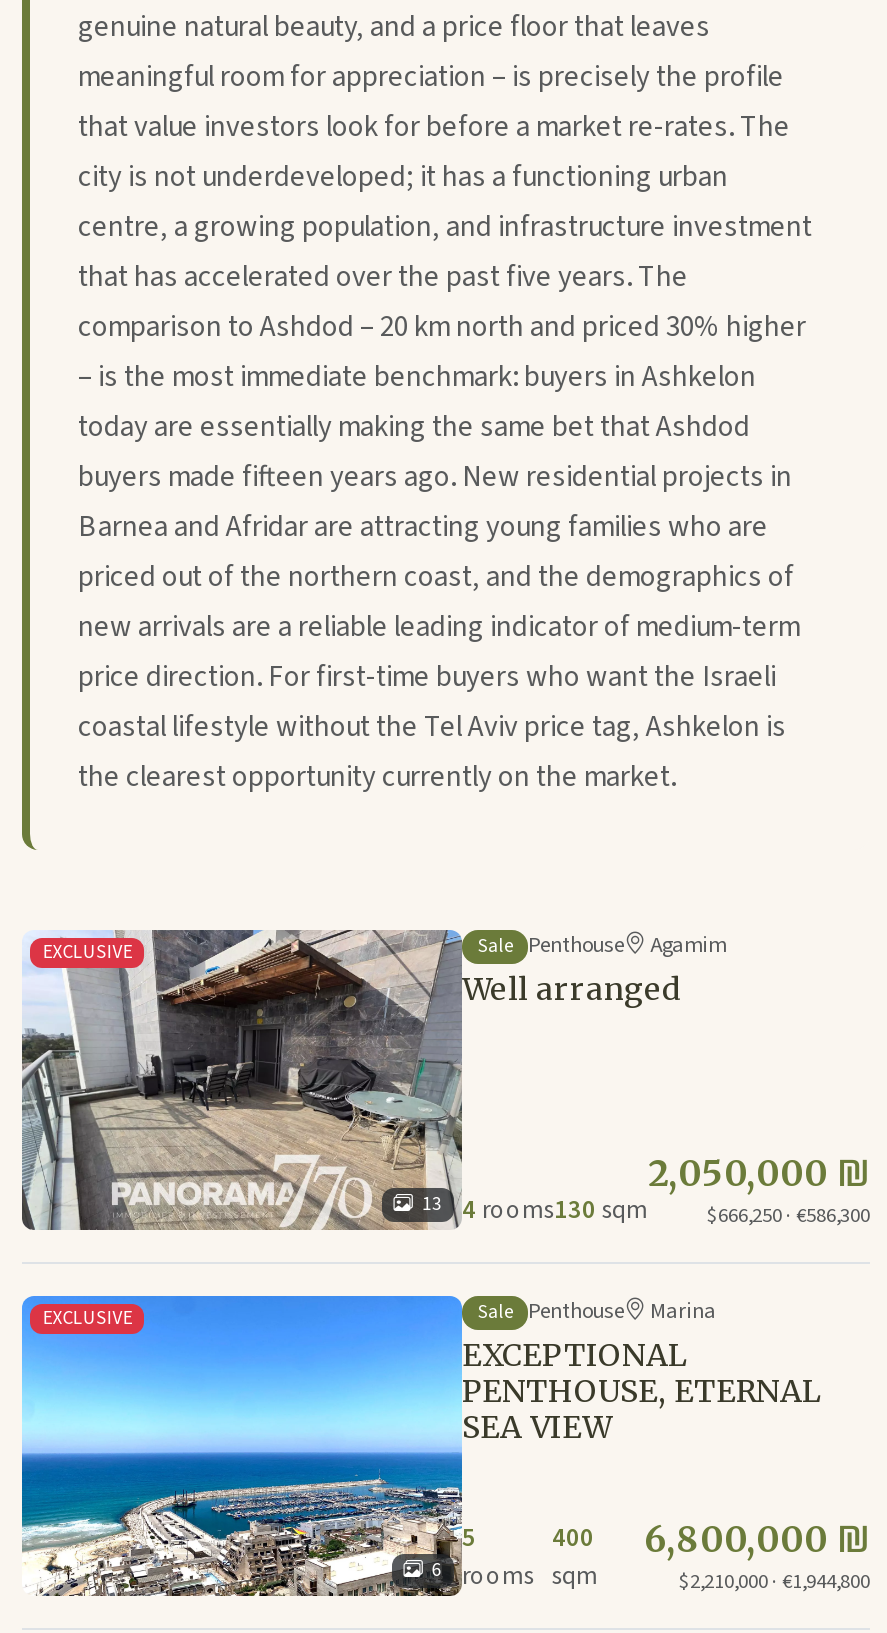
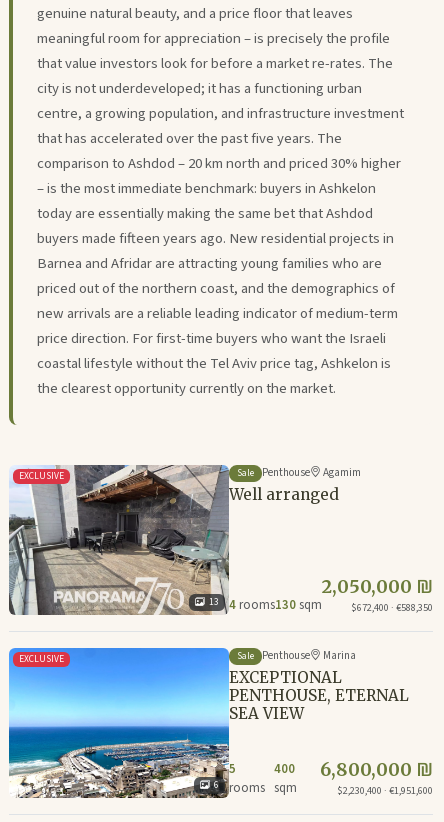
- $666,250 · €586,300
+ $672,400 · €588,350

- $2,210,000 · €1,944,800
+ $2,230,400 · €1,951,600
